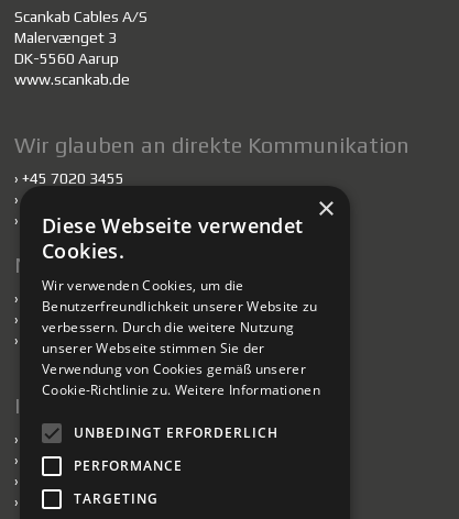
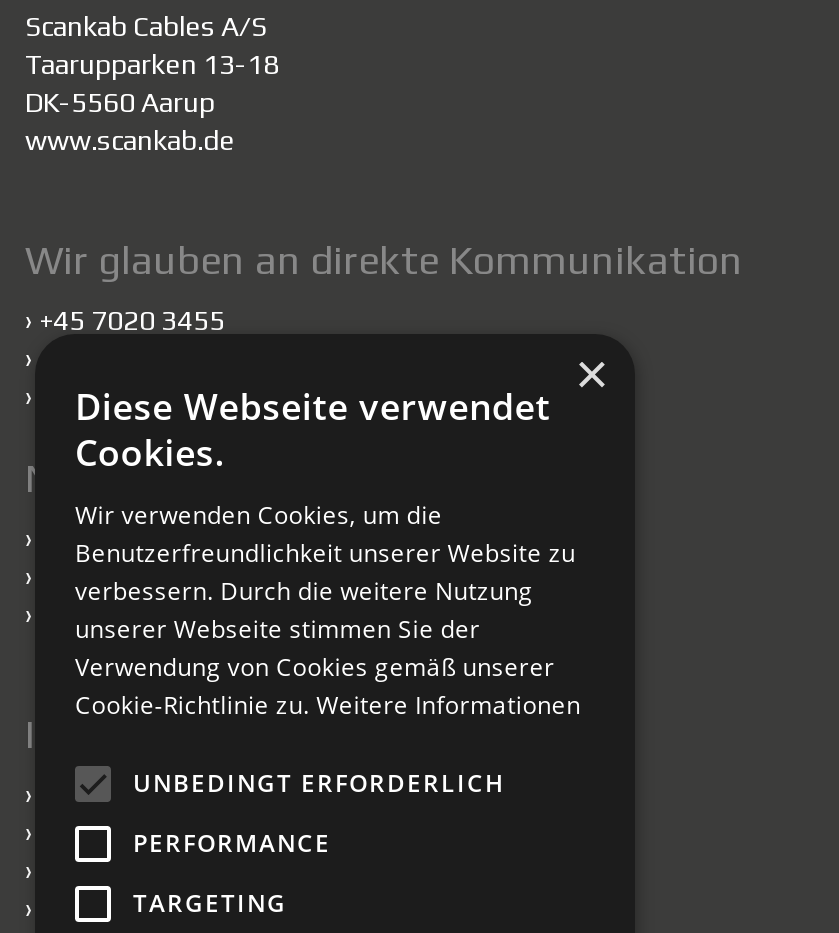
- Malervænget 3
+ Taarupparken 13-18
